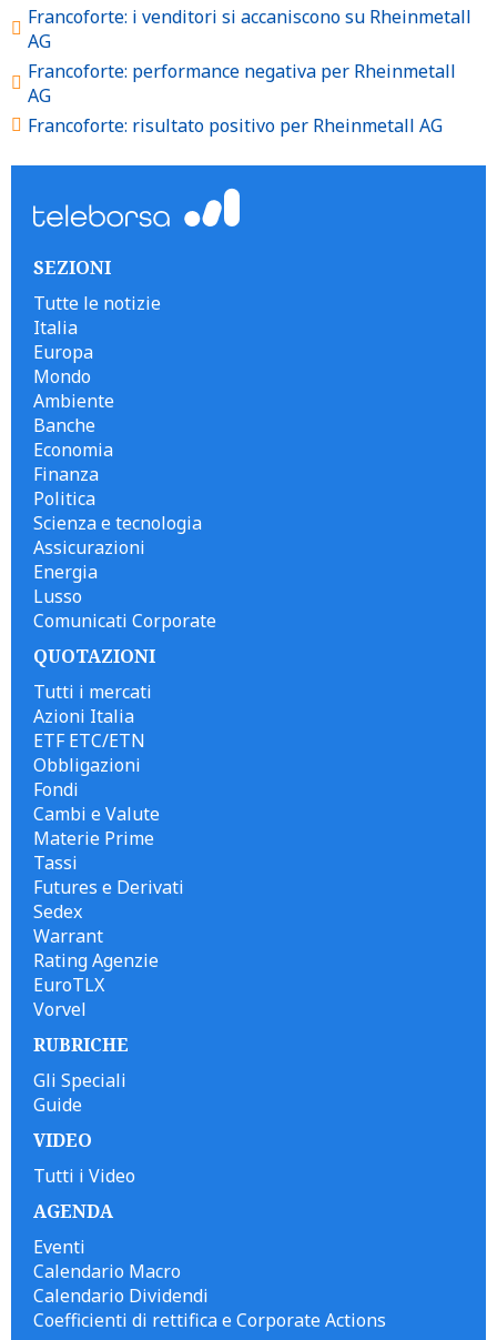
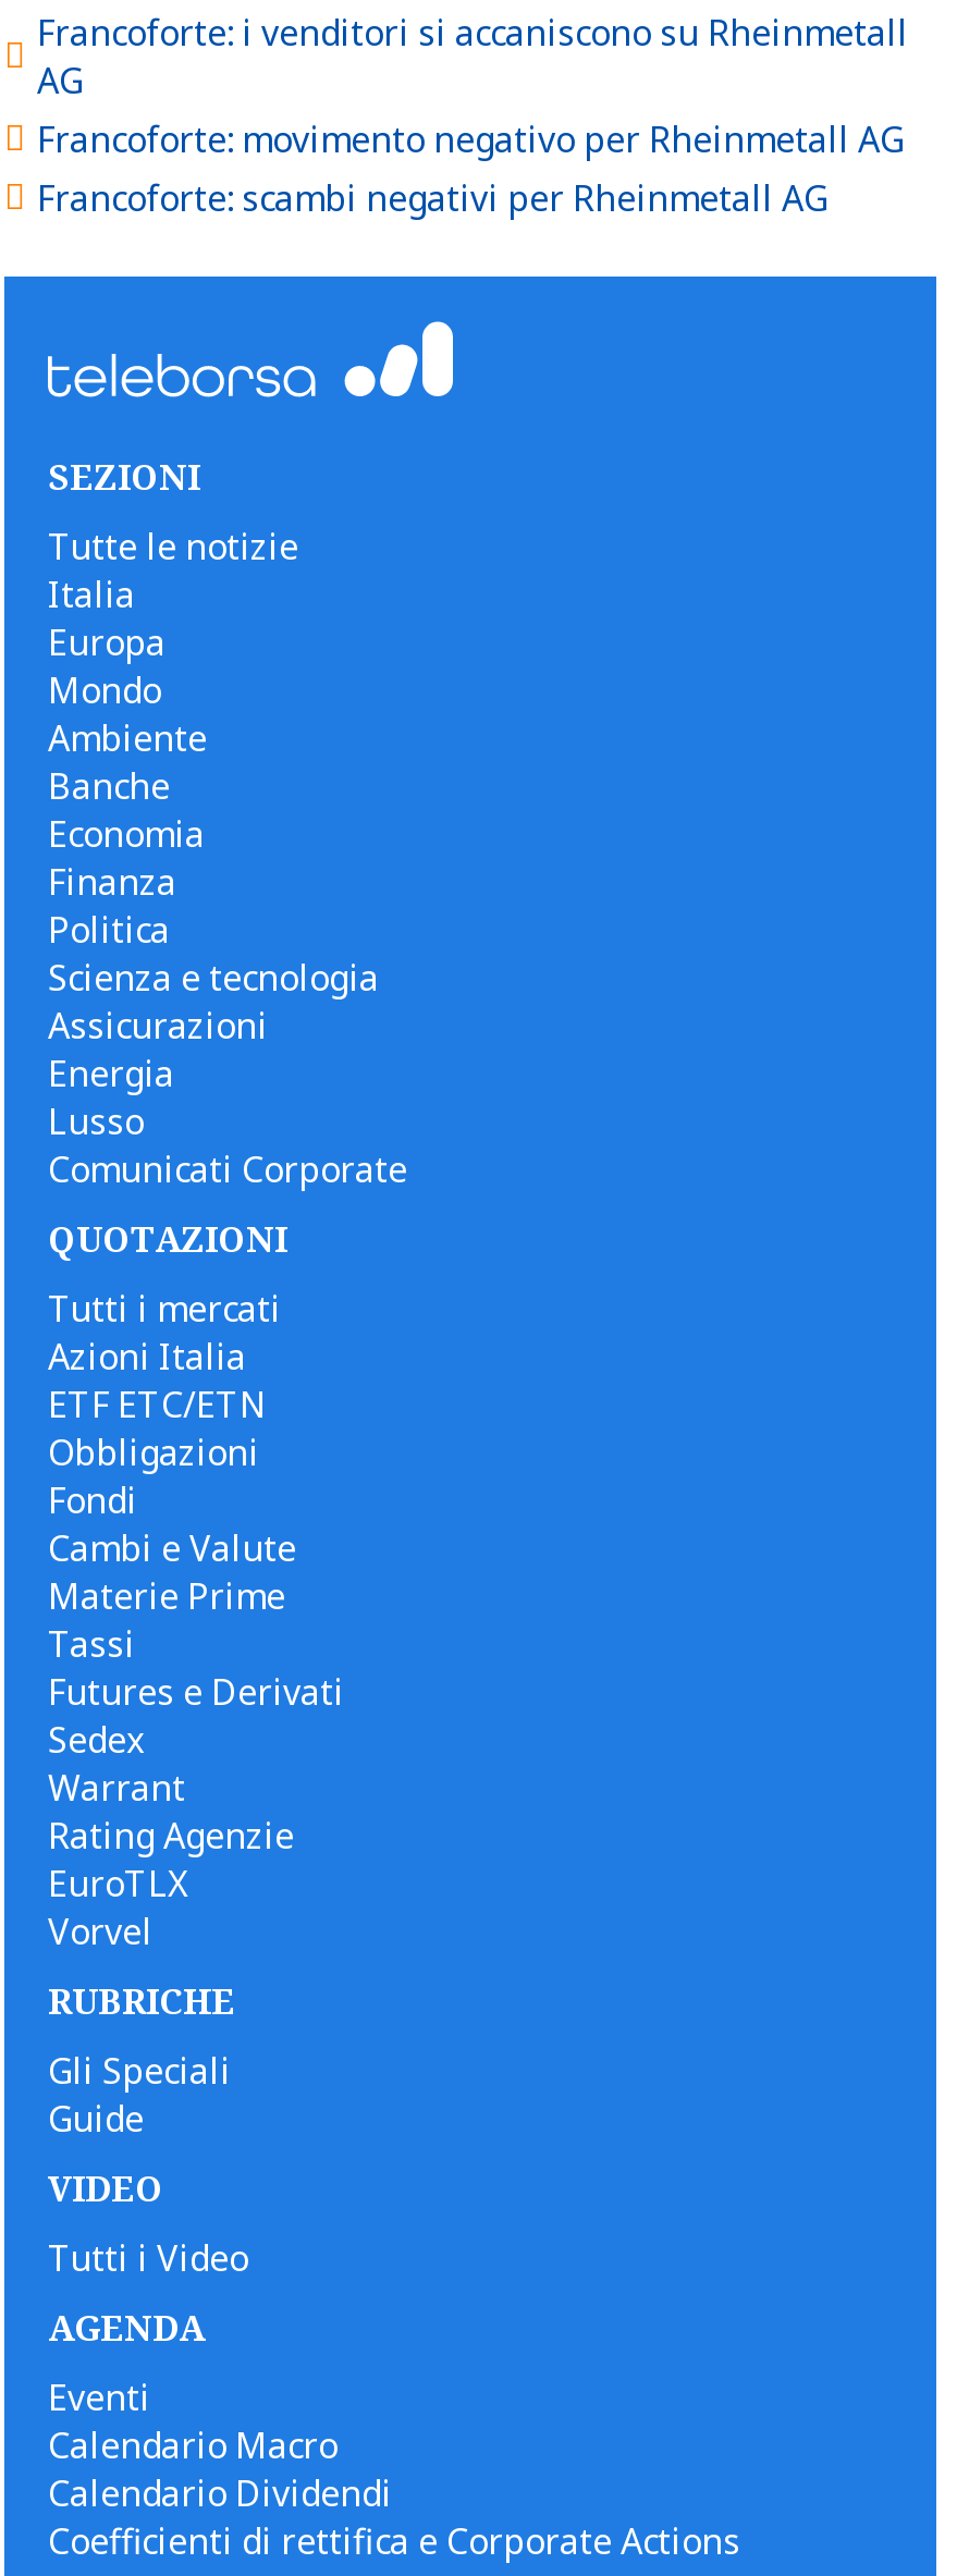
- Francoforte: performance negativa per Rheinmetall
- AG
- Francoforte: risultato positivo per Rheinmetall AG
+ Francoforte: movimento negativo per Rheinmetall AG
+ Francoforte: scambi negativi per Rheinmetall AG
